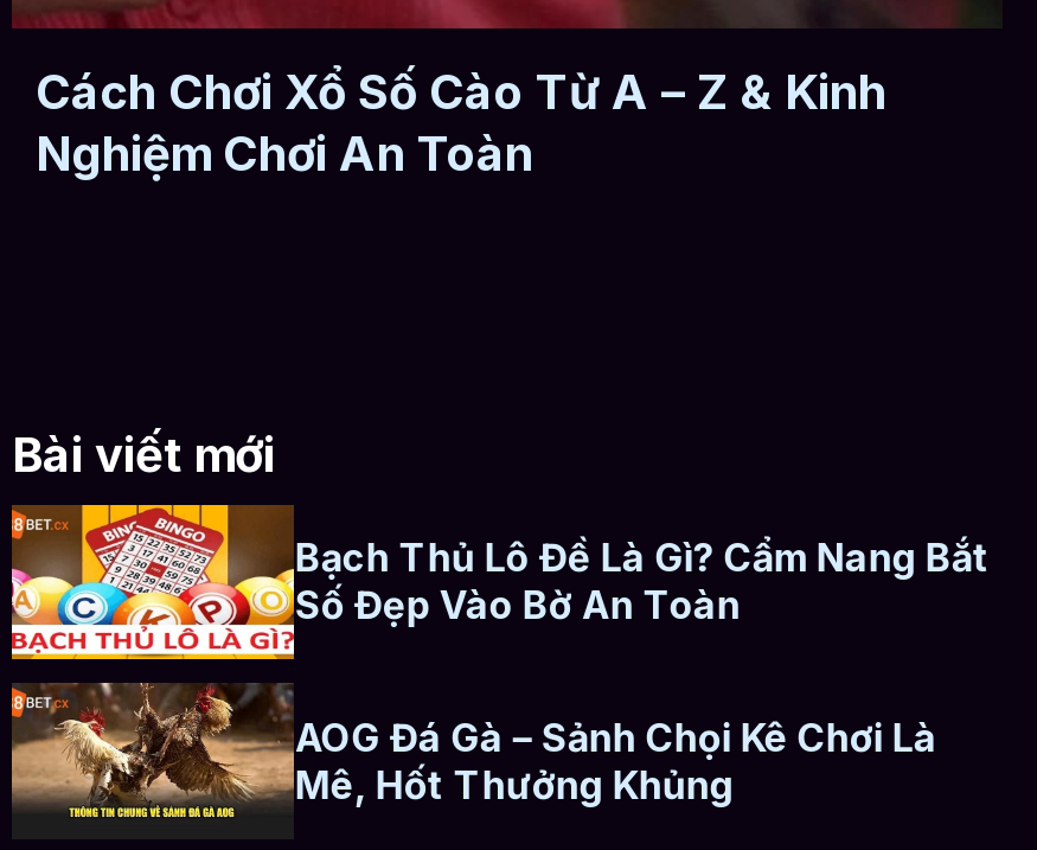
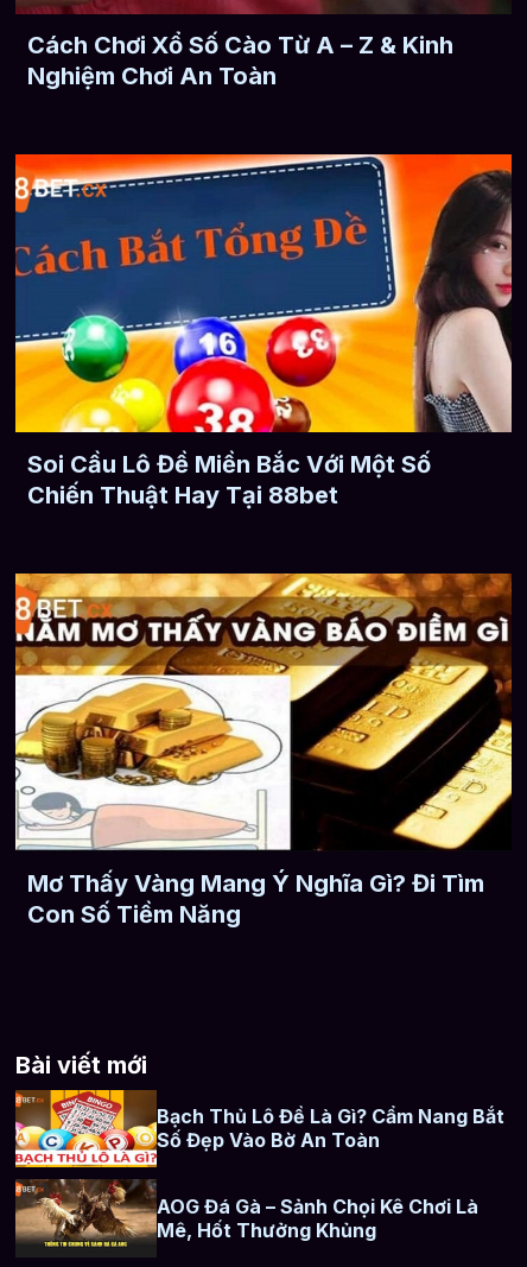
+ [image]
+ Soi Cầu Lô Đề Miền Bắc Với Một Số
+ Chiến Thuật Hay Tại 88bet

+ [image]
+ Mơ Thấy Vàng Mang Ý Nghĩa Gì? Đi Tìm
+ Con Số Tiềm Năng
